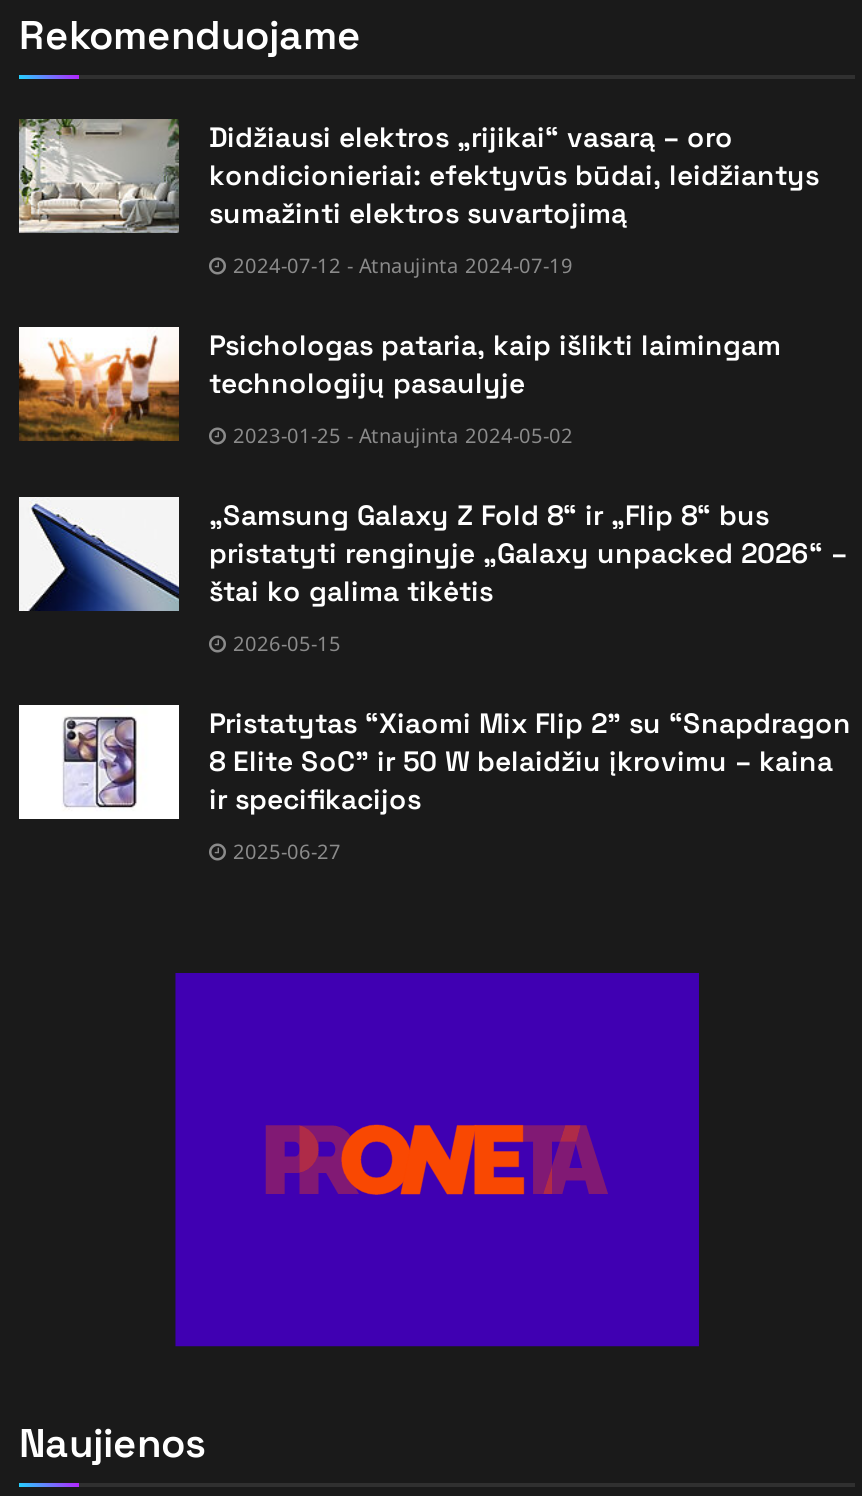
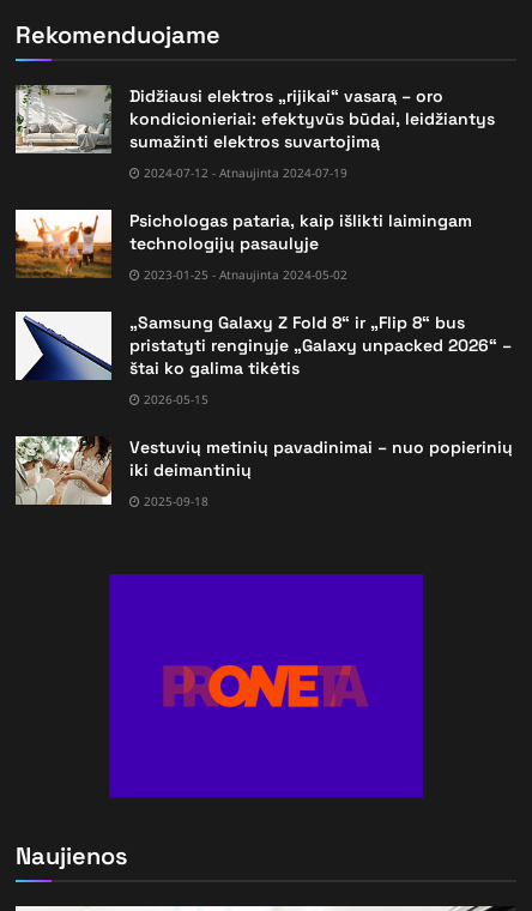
- [image]
- Pristatytas “Xiaomi Mix Flip 2” su “Snapdragon
- 8 Elite SoC” ir 50 W belaidžiu įkrovimu – kaina
- ir specifikacijos
+ [image]
+ Vestuvių metinių pavadinimai – nuo popierinių
+ iki deimantinių

- 2025-06-27
+ 2025-09-18
